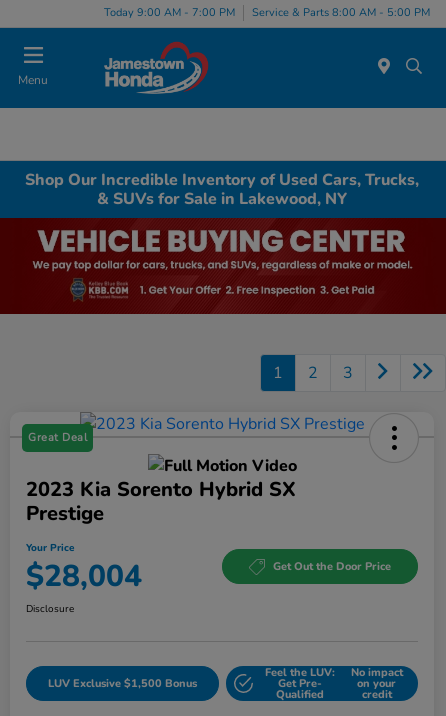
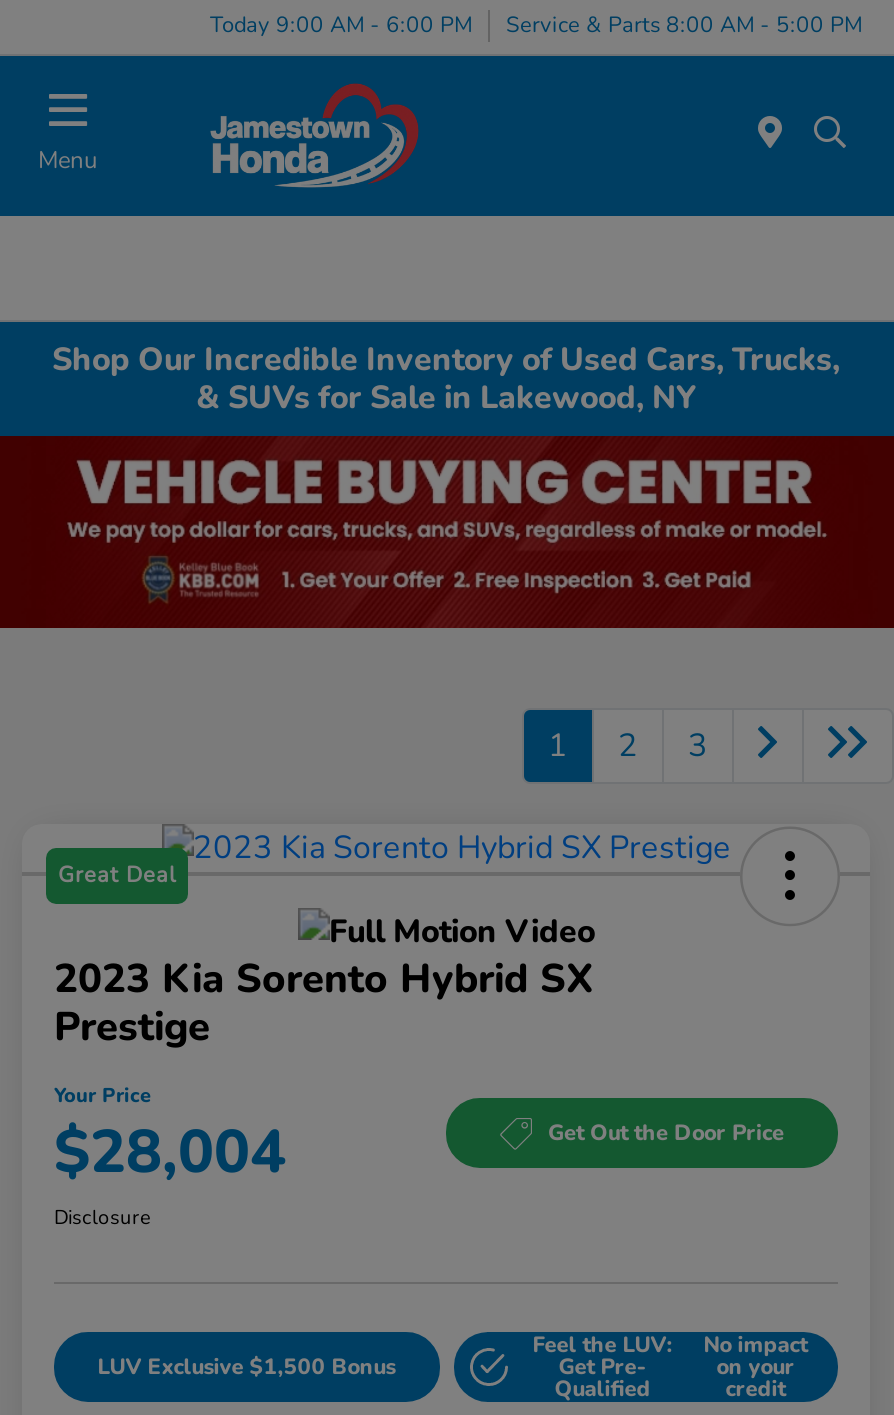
- Today 9:00 AM - 7:00 PM Service & Parts 8:00 AM - 5:00 PM
+ Today 9:00 AM - 6:00 PM Service & Parts 8:00 AM - 5:00 PM
